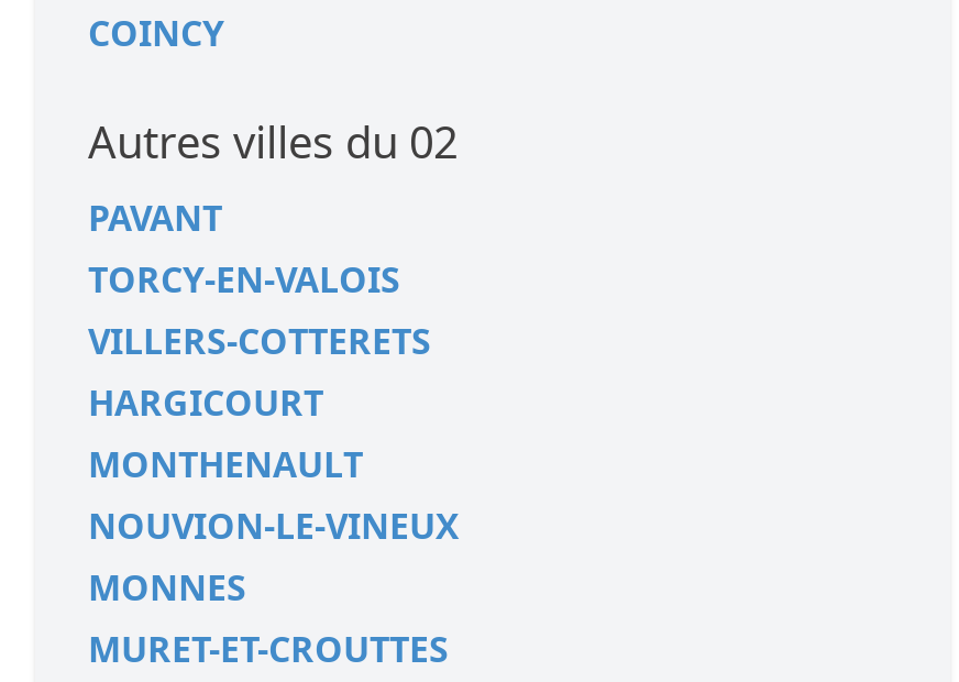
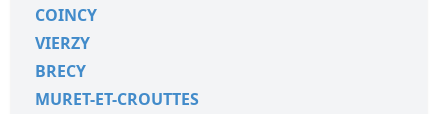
- Autres villes du 02
- PAVANT
- TORCY-EN-VALOIS
- VILLERS-COTTERETS
- HARGICOURT
- MONTHENAULT
- NOUVION-LE-VINEUX
- MONNES
+ VIERZY
+ BRECY
